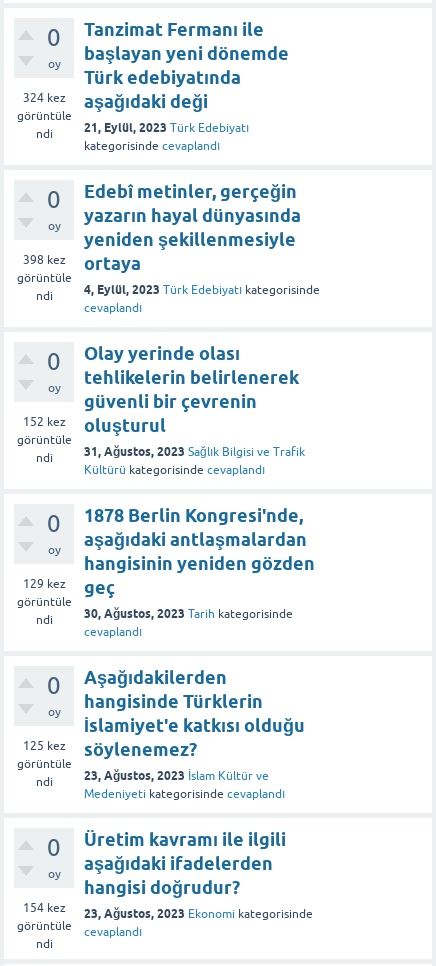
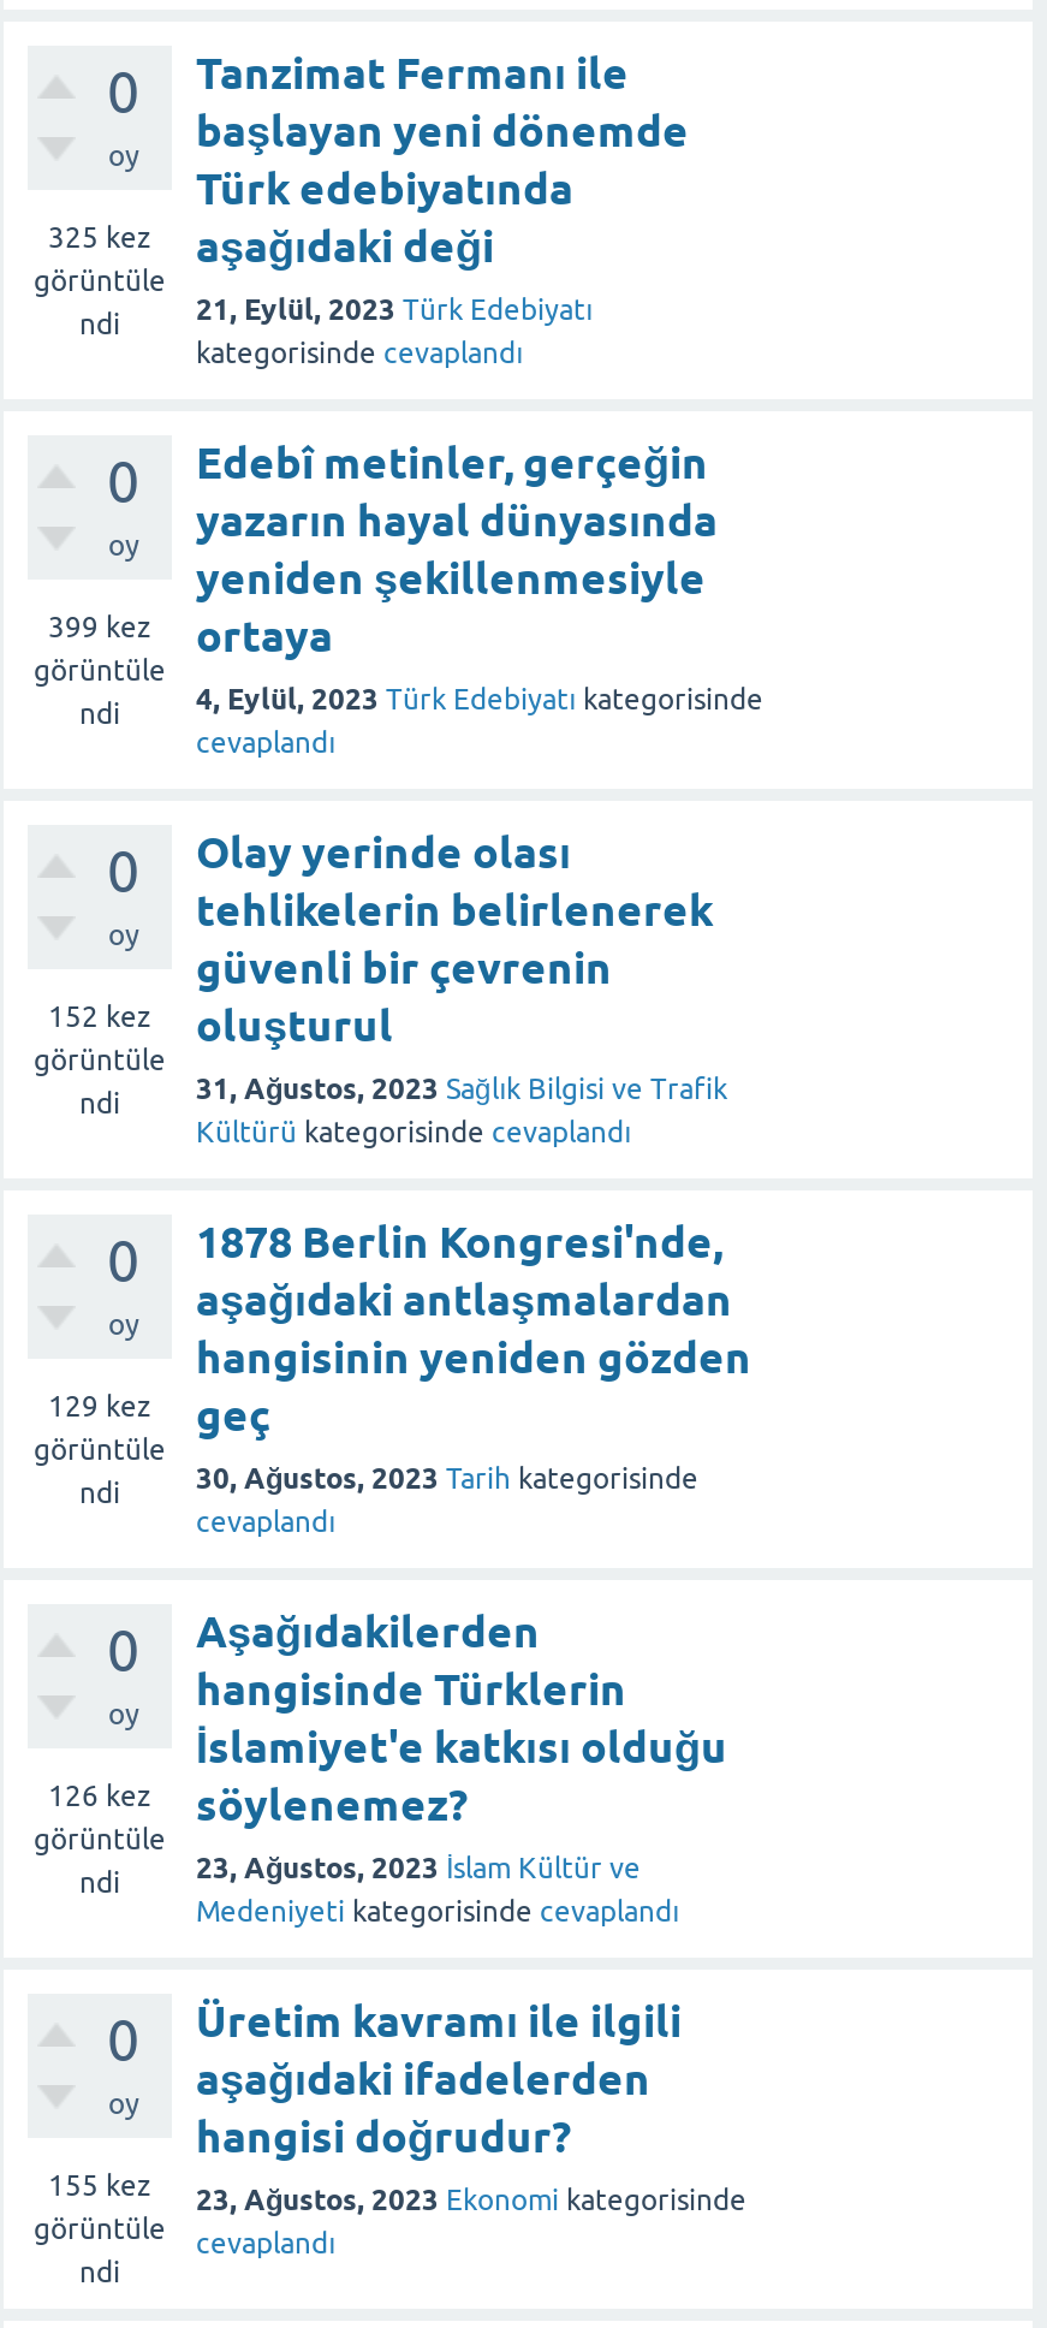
- 324 kez aşağıdaki deği
+ 325 kez aşağıdaki deği

- 398 kez ortaya
+ 399 kez ortaya

- 125 kez söylenemez?
+ 126 kez söylenemez?

- 154 kez 23, Ağustos, 2023 Ekonomi kategorisinde
+ 155 kez 23, Ağustos, 2023 Ekonomi kategorisinde
